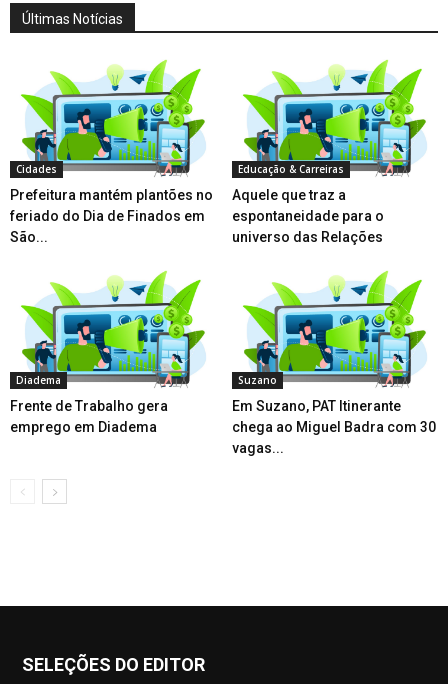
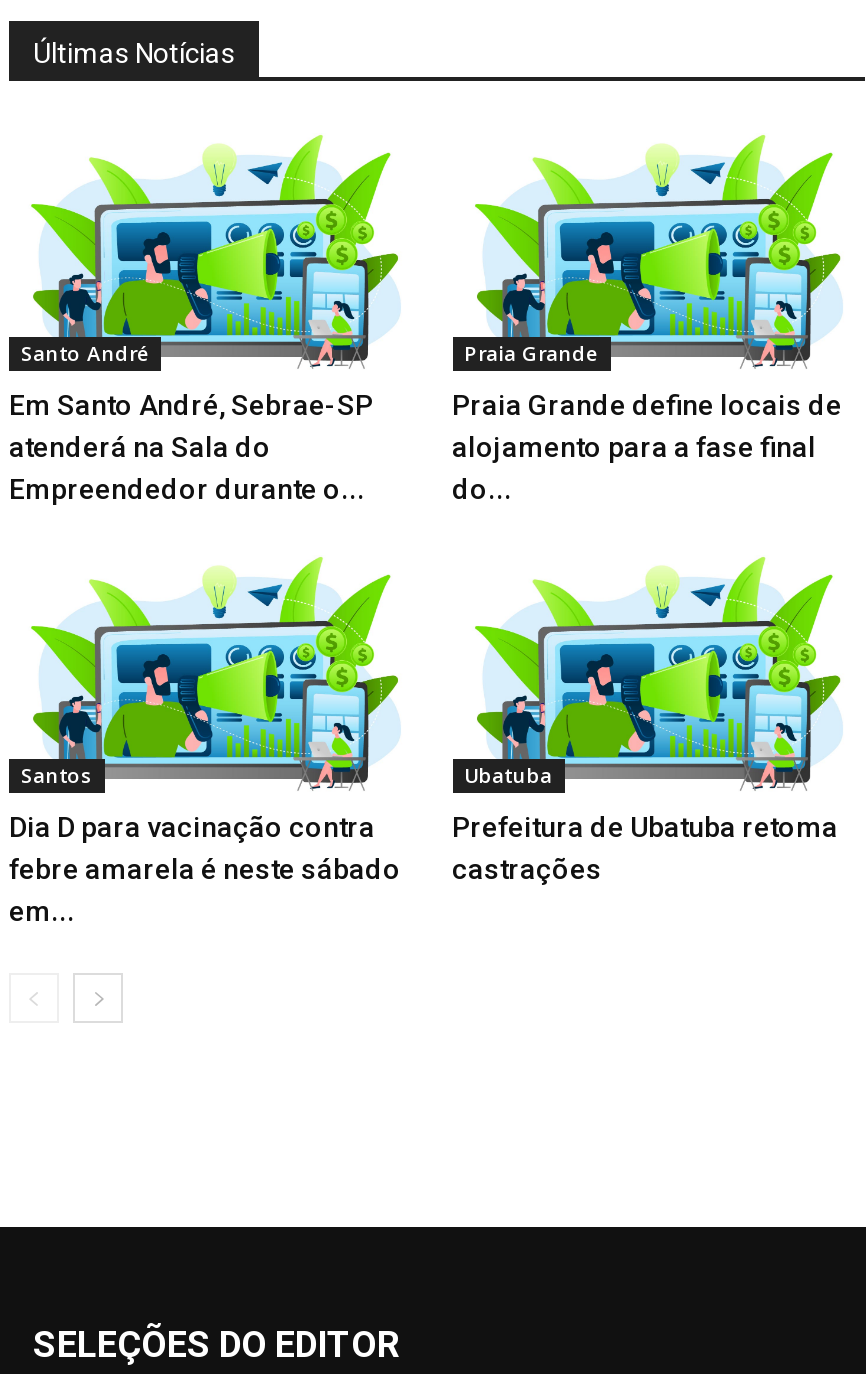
- Cidades
+ Santo André

- Educação & Carreiras
+ Praia Grande

- Prefeitura mantém plantões no
- feriado do Dia de Finados em
- São...
+ Em Santo André, Sebrae-SP
+ atenderá na Sala do
+ Empreendedor durante o...

- Aquele que traz a
- espontaneidade para o
- universo das Relações
+ Praia Grande define locais de
+ alojamento para a fase final
+ do...

- Diadema
+ Santos

- Suzano
+ Ubatuba

- Frente de Trabalho gera
- emprego em Diadema
+ Dia D para vacinação contra
+ febre amarela é neste sábado
+ em...

- Em Suzano, PAT Itinerante
- chega ao Miguel Badra com 30
- vagas...
+ Prefeitura de Ubatuba retoma
+ castrações
